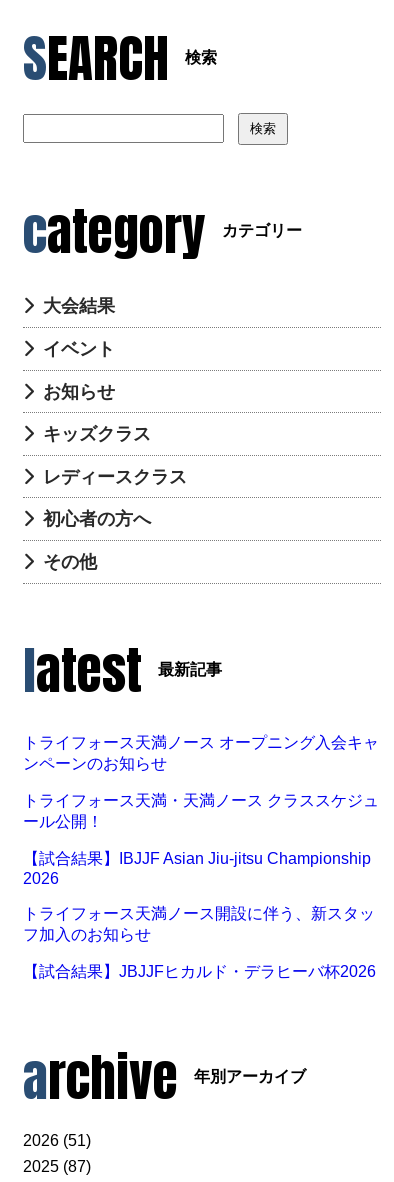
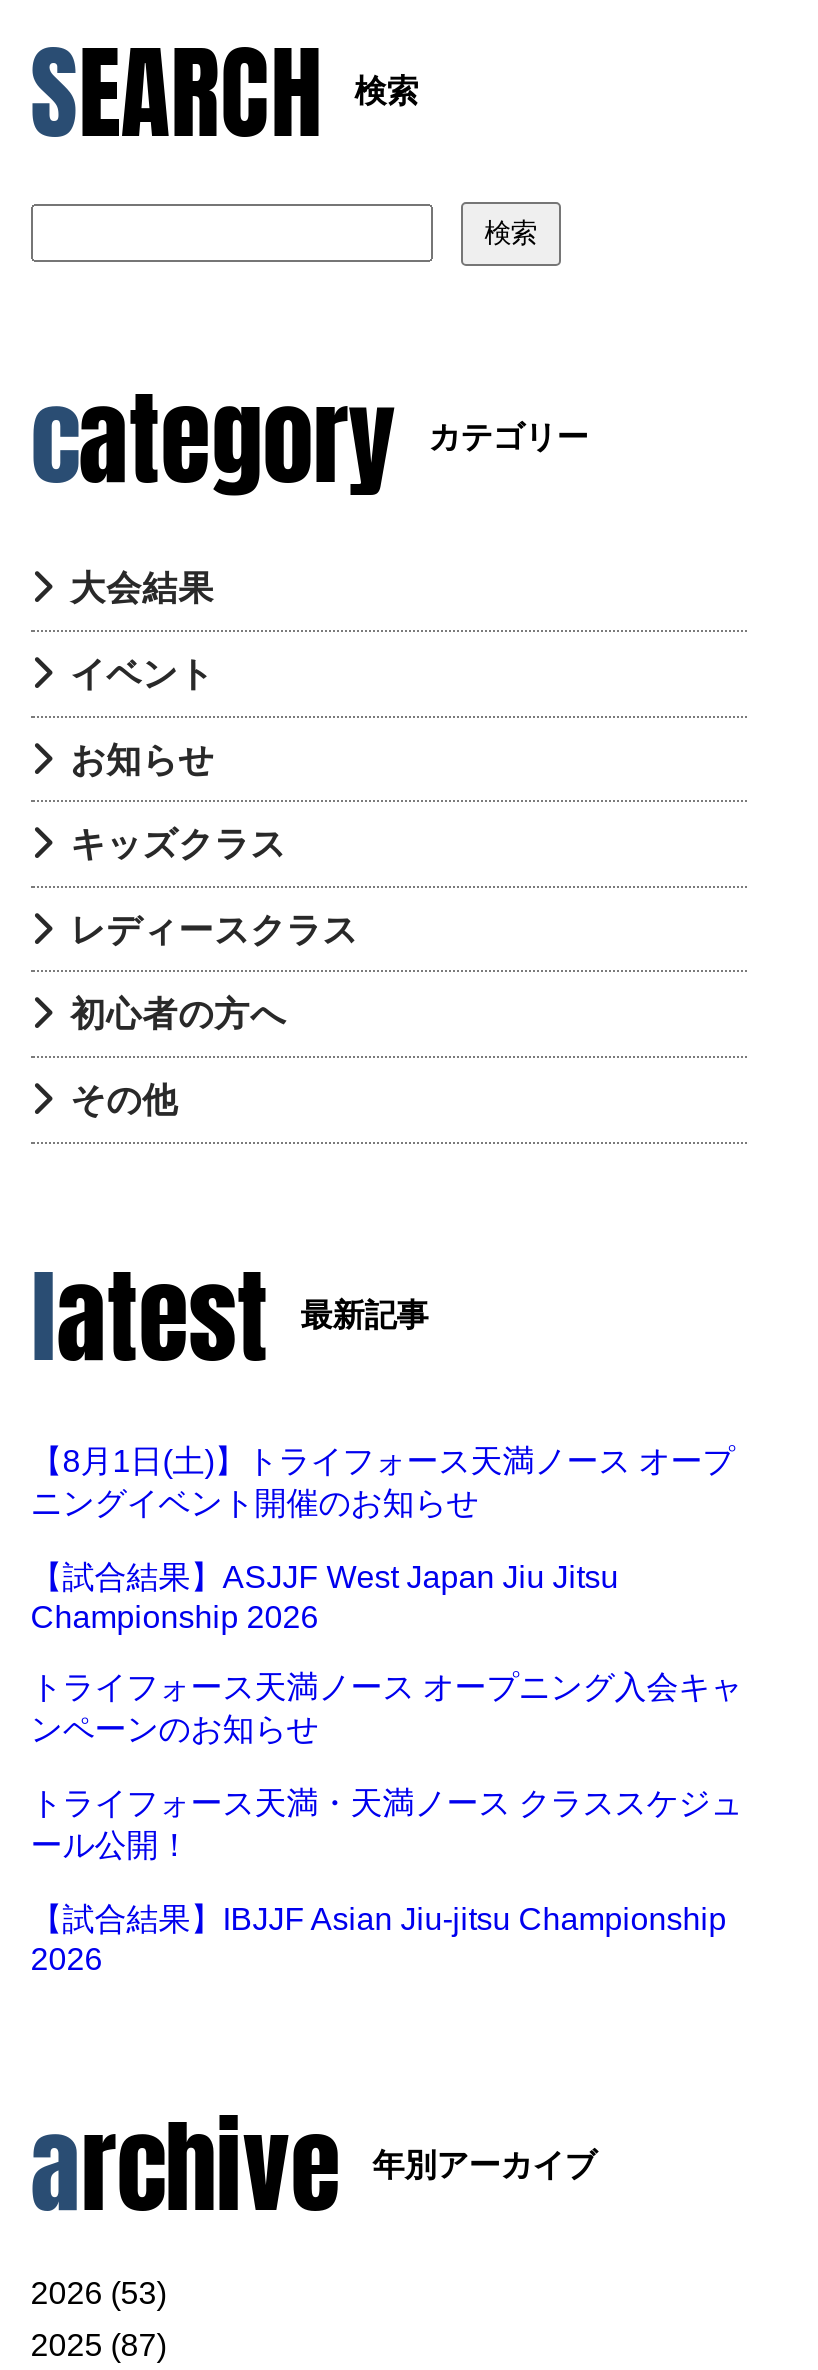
+ 【8月1日(土)】トライフォース天満ノース オープ
+ ニングイベント開催のお知らせ
+ 【試合結果】ASJJF West Japan Jiu Jitsu
+ Championship 2026

moved down: トライフォース天満ノース オープニング入会キャ | ンペーンのお知らせ | トライフォース天満・天満ノース クラススケジュ | ール公開！ | 【試合結果】IBJJF Asian Jiu-jitsu Championship | 2026

- トライフォース天満ノース開設に伴う、新スタッ
- フ加入のお知らせ
- 【試合結果】JBJJFヒカルド・デラヒーバ杯2026

- 2026 (51)
+ 2026 (53)
